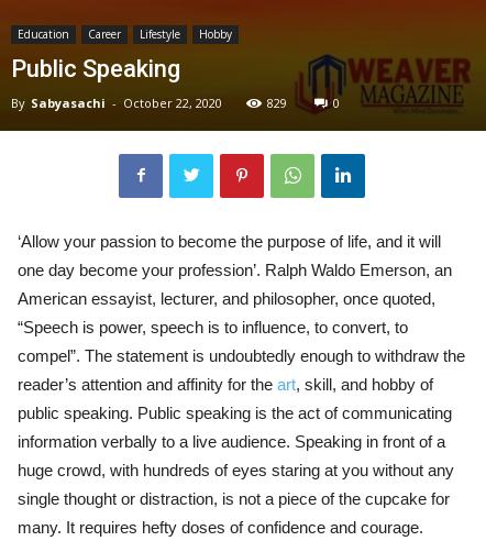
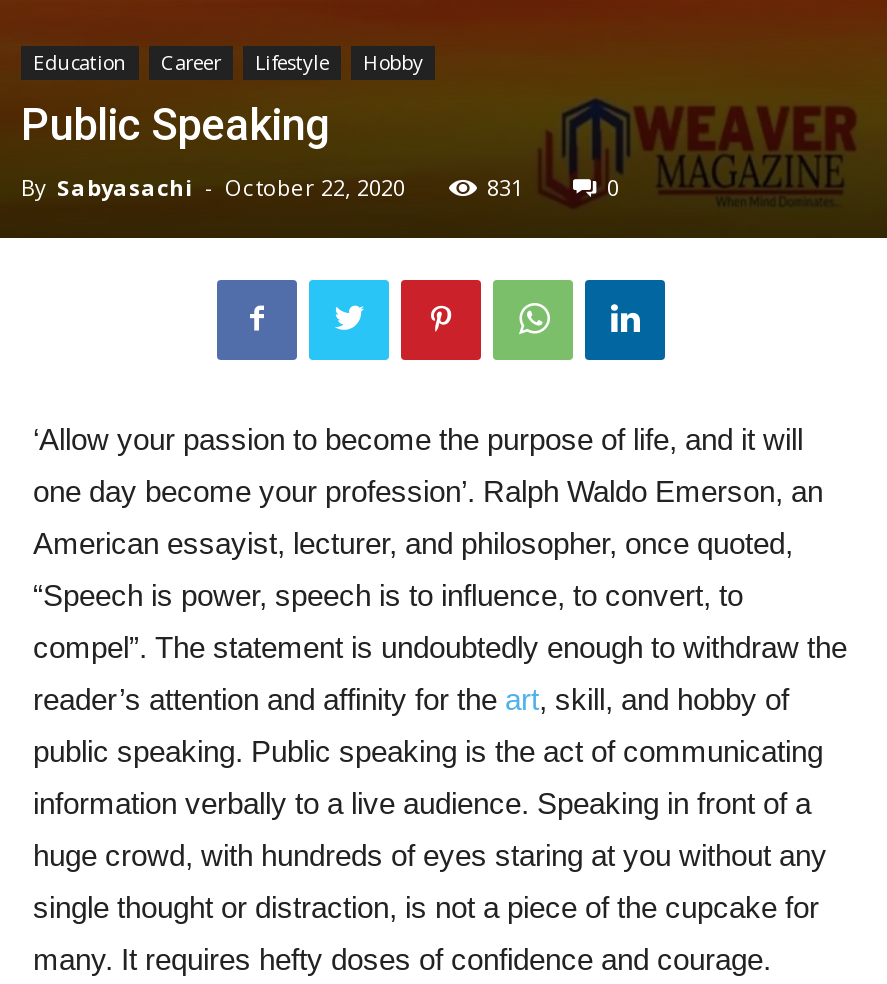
- 829
+ 831
